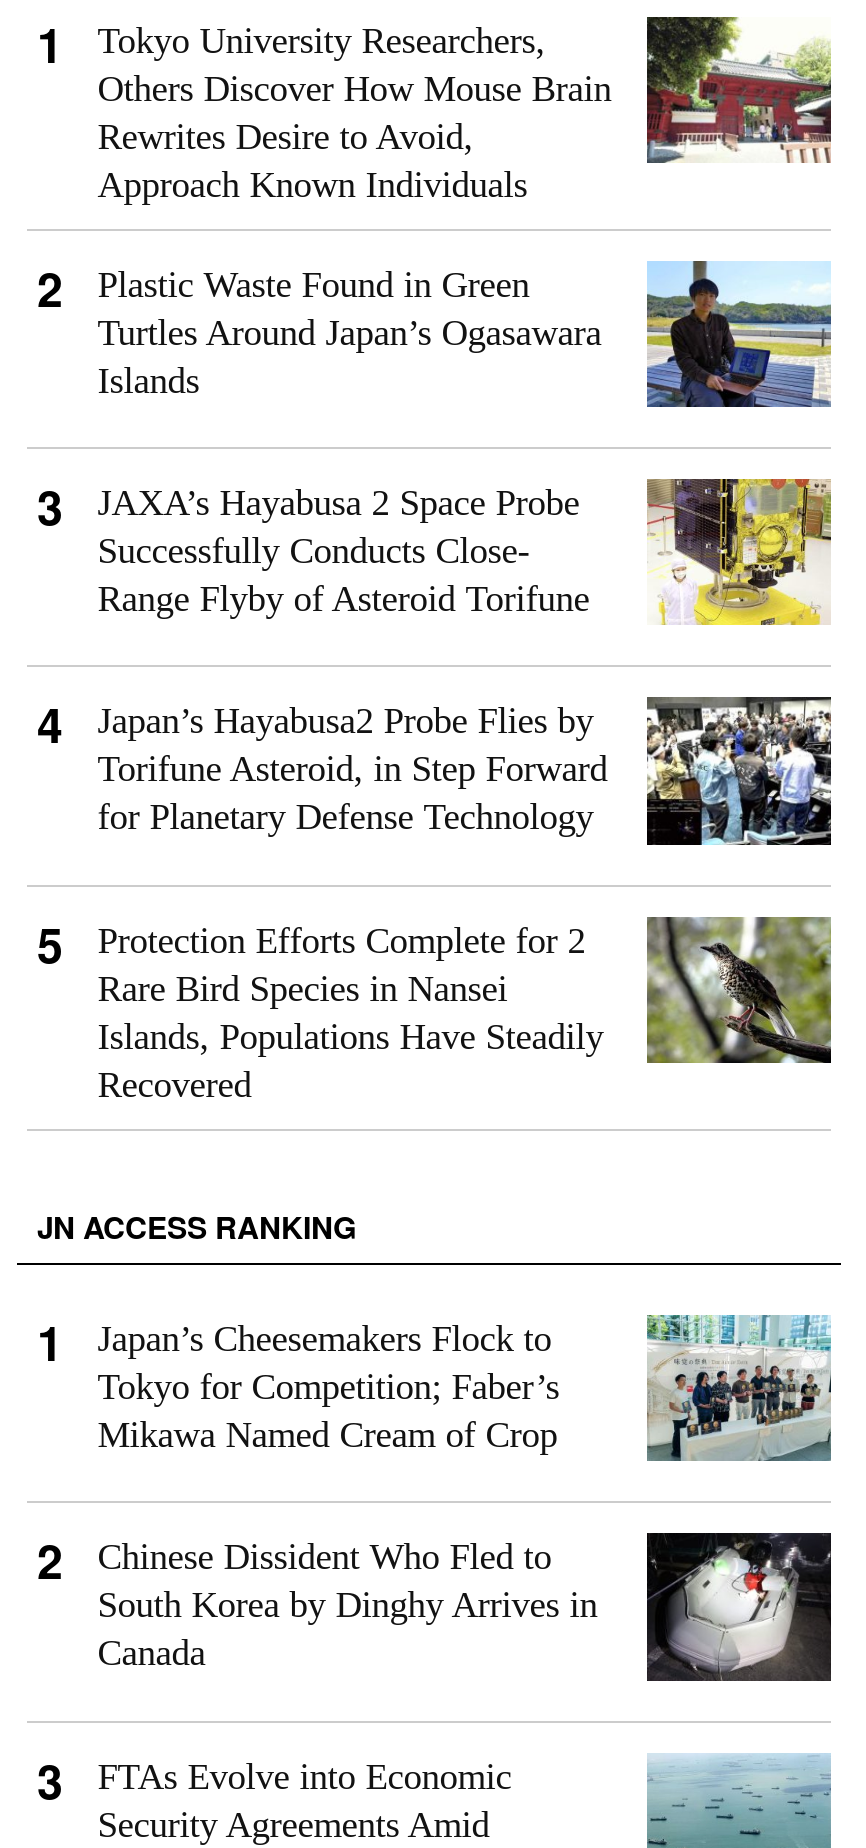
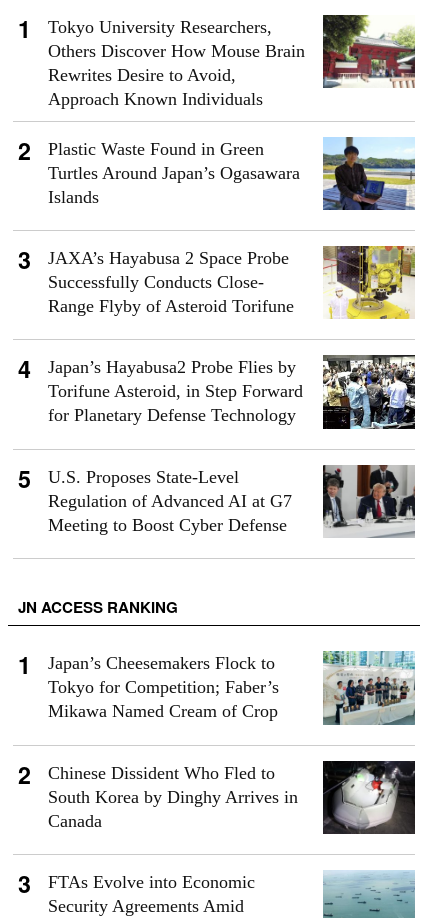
- [image]
- Protection Efforts Complete for 2
- Rare Bird Species in Nansei
- Islands, Populations Have Steadily
- Recovered
+ [image]
+ U.S. Proposes State-Level
+ Regulation of Advanced AI at G7
+ Meeting to Boost Cyber Defense
